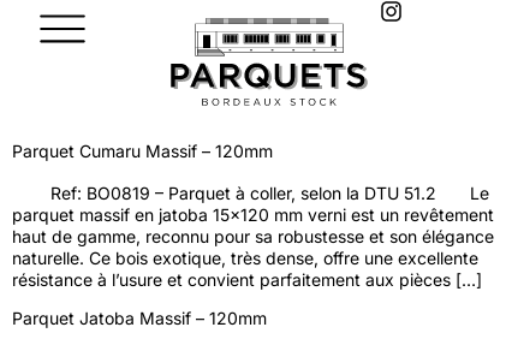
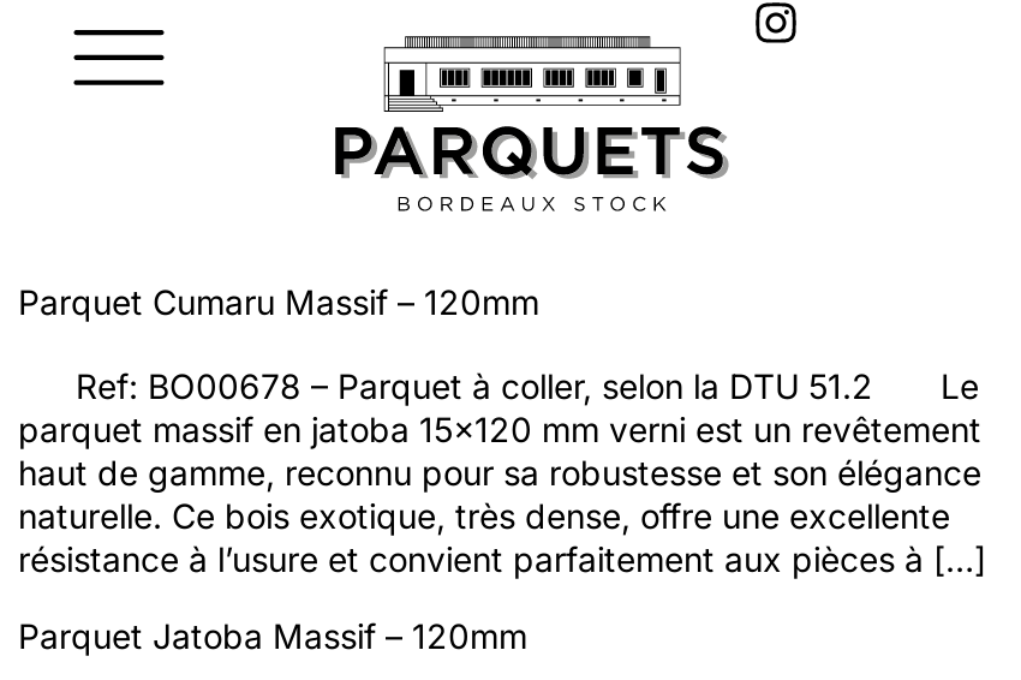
- Ref: BO0819 – Parquet à coller, selon la DTU 51.2 Le
+ Ref: BO00678 – Parquet à coller, selon la DTU 51.2 Le

- résistance à l’usure et convient parfaitement aux pièces […]
+ résistance à l’usure et convient parfaitement aux pièces à […]
